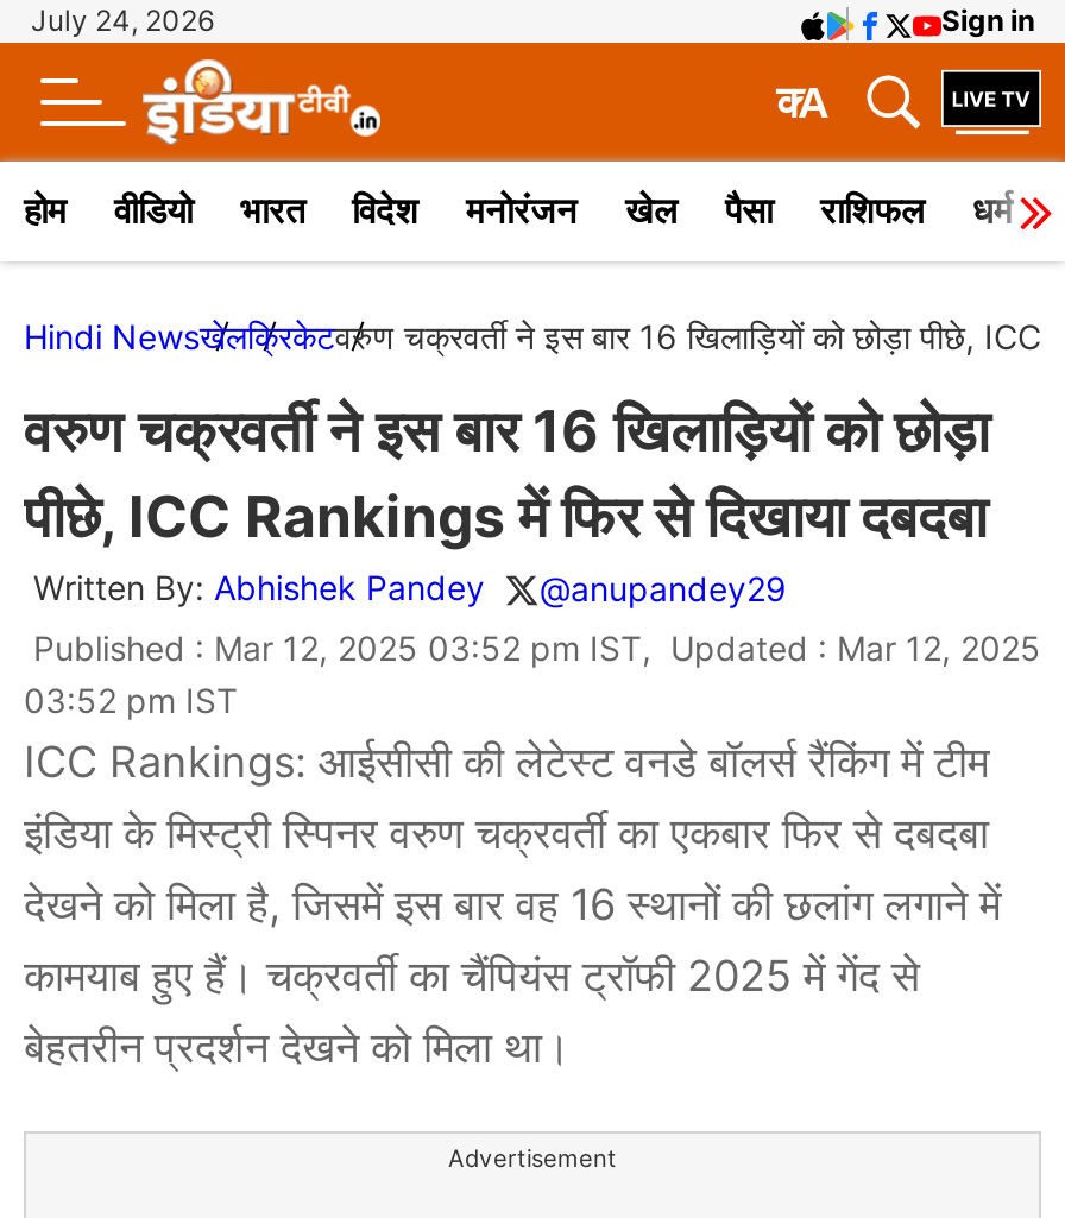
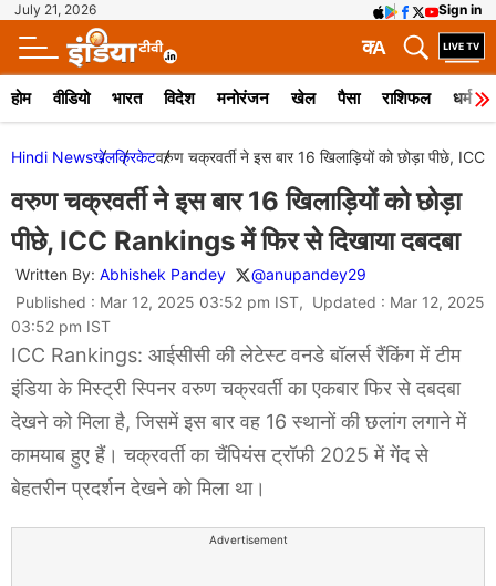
- July 24, 2026
+ July 21, 2026
